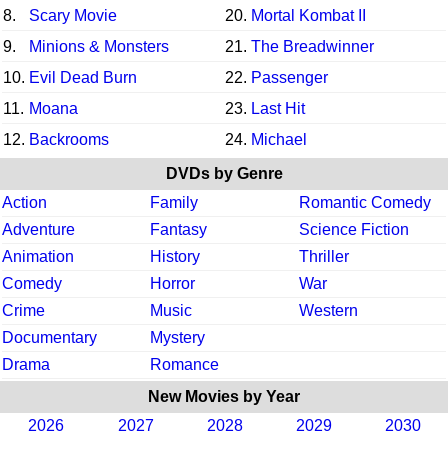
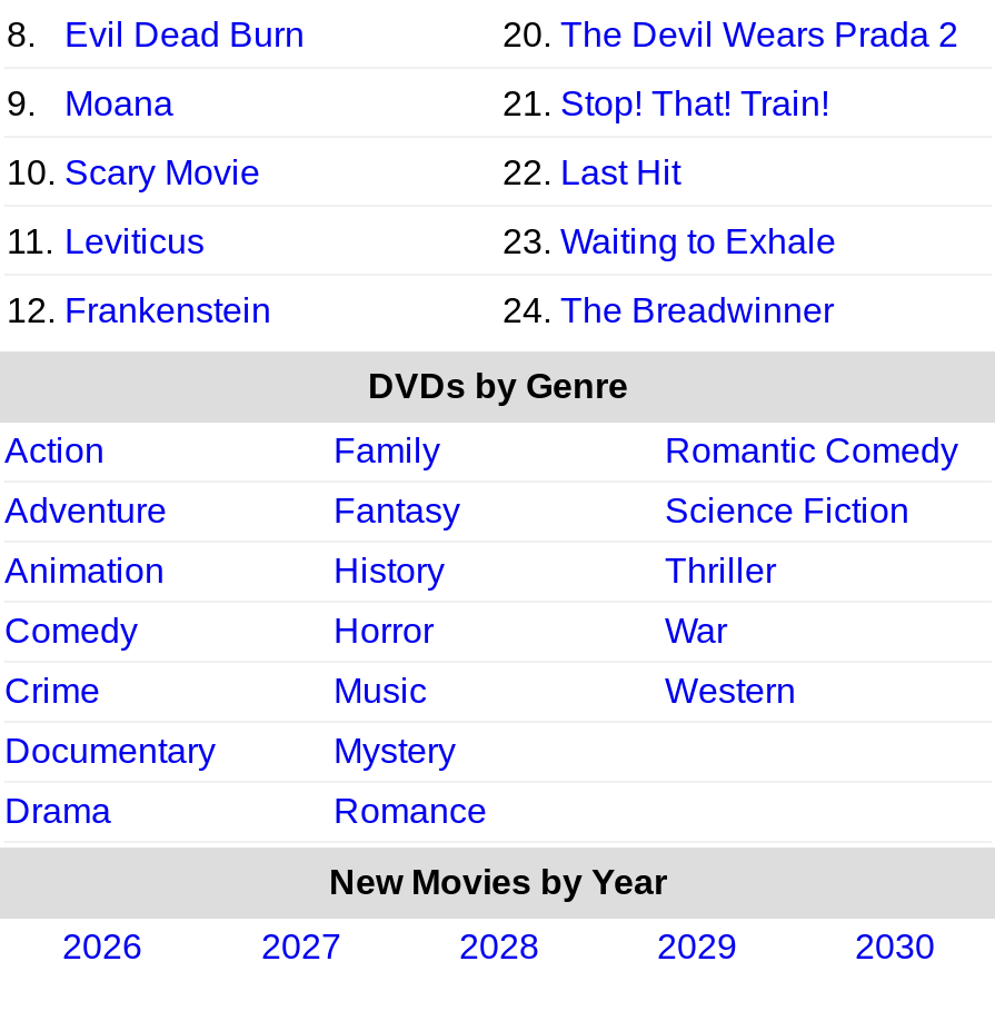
- Scary Movie
- 20. Mortal Kombat II
+ Evil Dead Burn
+ 20. The Devil Wears Prada 2

- Minions & Monsters
- 21. The Breadwinner
+ Moana
+ 21. Stop! That! Train!

- 10. Evil Dead Burn
- 22. Passenger
+ 10. Scary Movie
+ 22. Last Hit

- 11. Moana
- 23. Last Hit
+ 11. Leviticus
+ 23. Waiting to Exhale

- 12. Backrooms
- 24. Michael
+ 12. Frankenstein
+ 24. The Breadwinner
